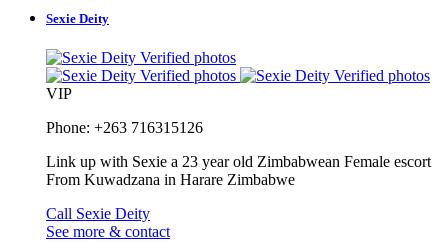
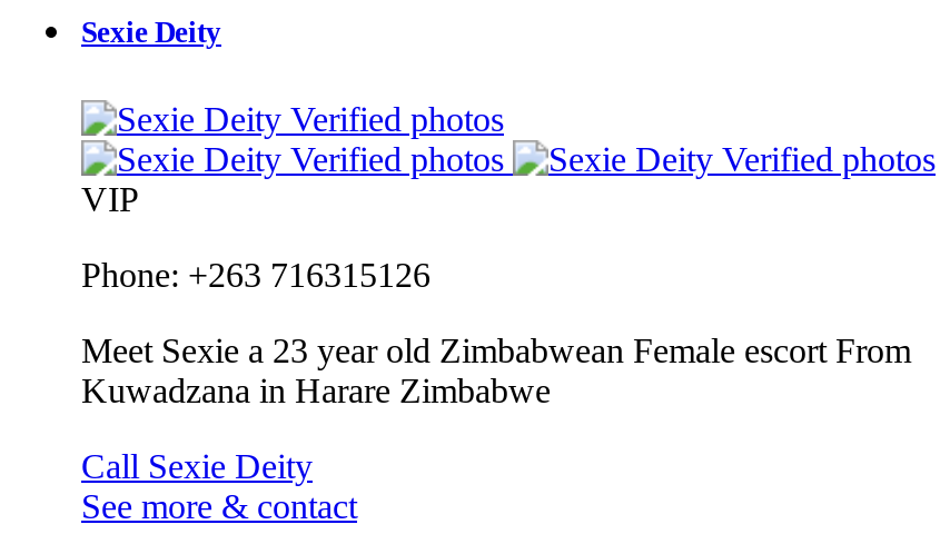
- Link up with Sexie a 23 year old Zimbabwean Female escort
- From Kuwadzana in Harare Zimbabwe
+ Meet Sexie a 23 year old Zimbabwean Female escort From
+ Kuwadzana in Harare Zimbabwe
